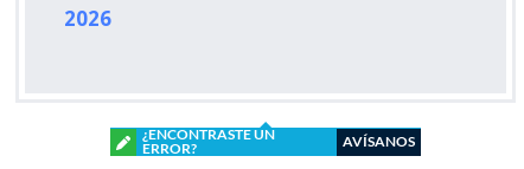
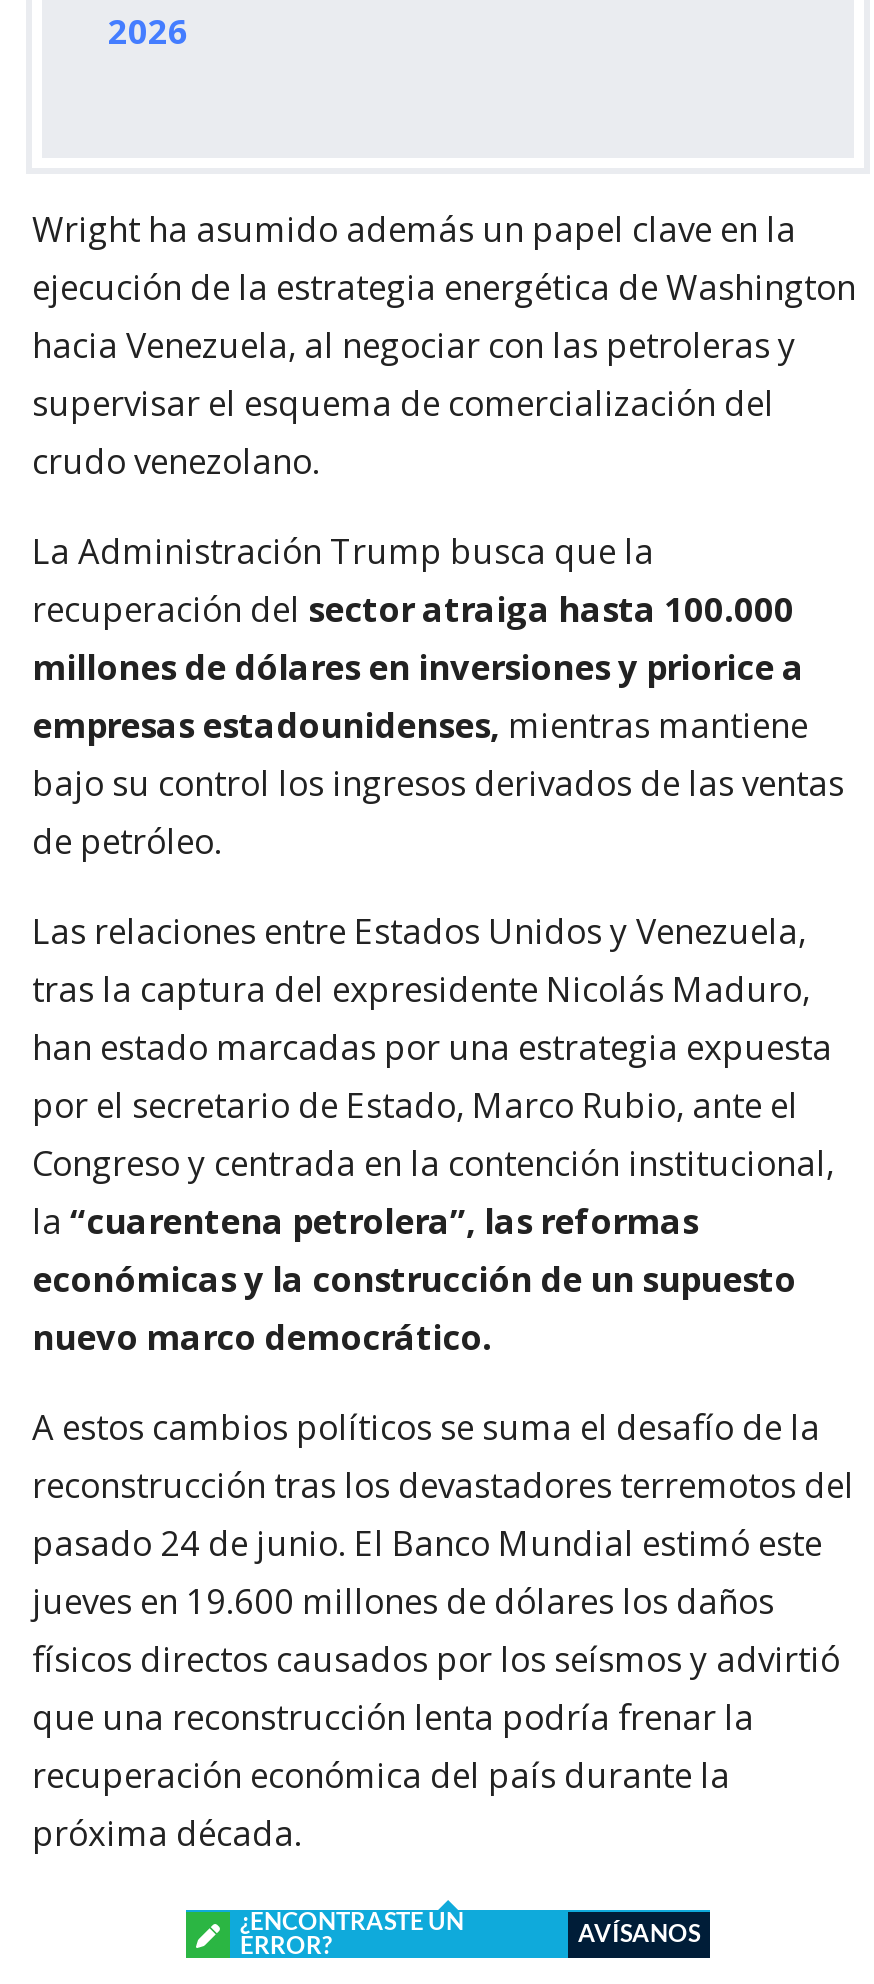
+ Wright ha asumido además un papel clave en la
+ ejecución de la estrategia energética de Washington
+ hacia Venezuela, al negociar con las petroleras y
+ supervisar el esquema de comercialización del
+ crudo venezolano.
+ La Administración Trump busca que la
+ recuperación del sector atraiga hasta 100.000
+ millones de dólares en inversiones y priorice a
+ empresas estadounidenses, mientras mantiene
+ bajo su control los ingresos derivados de las ventas
+ de petróleo.
+ Las relaciones entre Estados Unidos y Venezuela,
+ tras la captura del expresidente Nicolás Maduro,
+ han estado marcadas por una estrategia expuesta
+ por el secretario de Estado, Marco Rubio, ante el
+ Congreso y centrada en la contención institucional,
+ la “cuarentena petrolera”, las reformas
+ económicas y la construcción de un supuesto
+ nuevo marco democrático.
+ A estos cambios políticos se suma el desafío de la
+ reconstrucción tras los devastadores terremotos del
+ pasado 24 de junio. El Banco Mundial estimó este
+ jueves en 19.600 millones de dólares los daños
+ físicos directos causados por los seísmos y advirtió
+ que una reconstrucción lenta podría frenar la
+ recuperación económica del país durante la
+ próxima década.
